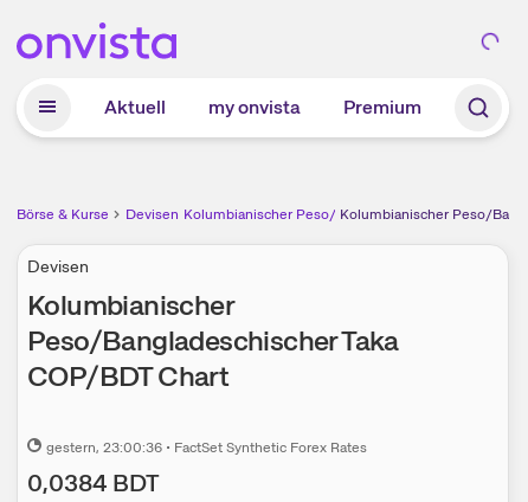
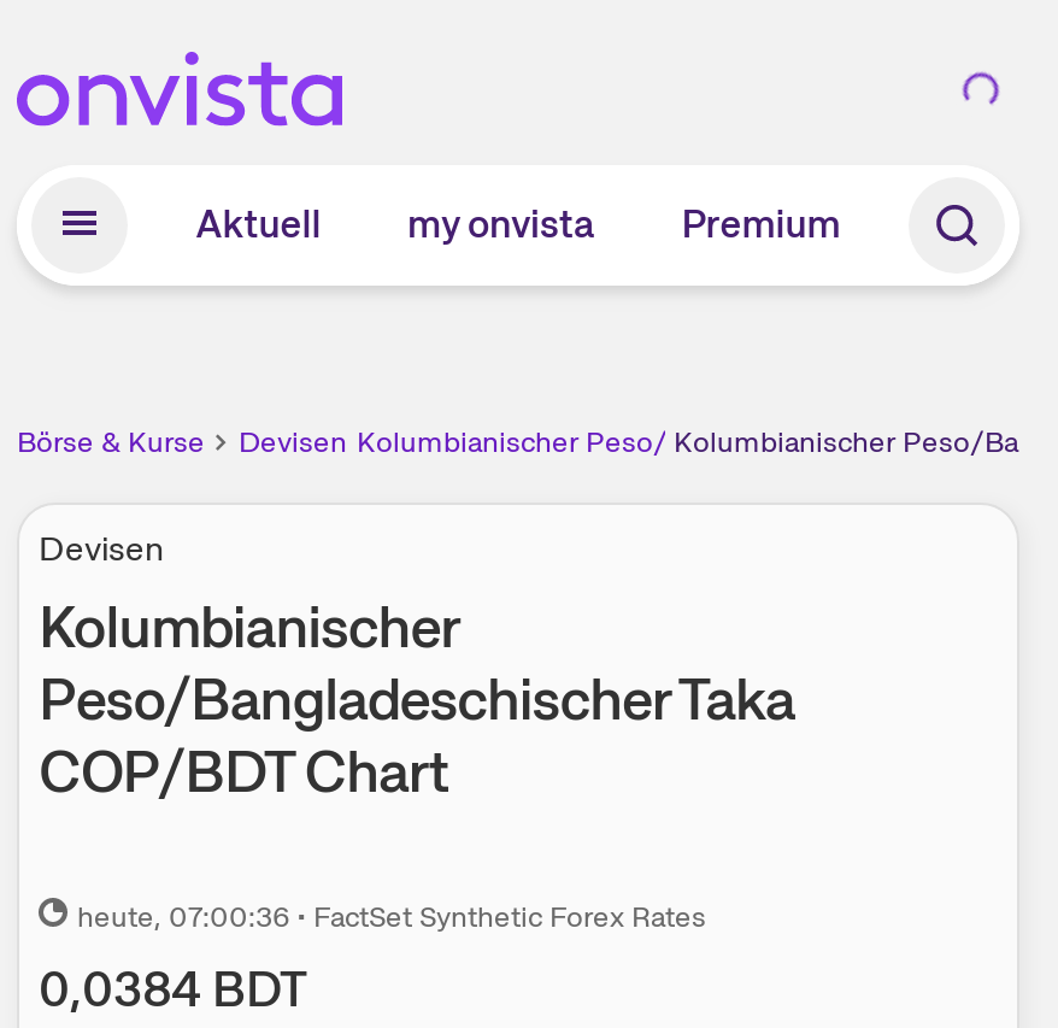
- gestern, 23:00:36 • FactSet Synthetic Forex Rates
+ heute, 07:00:36 • FactSet Synthetic Forex Rates
